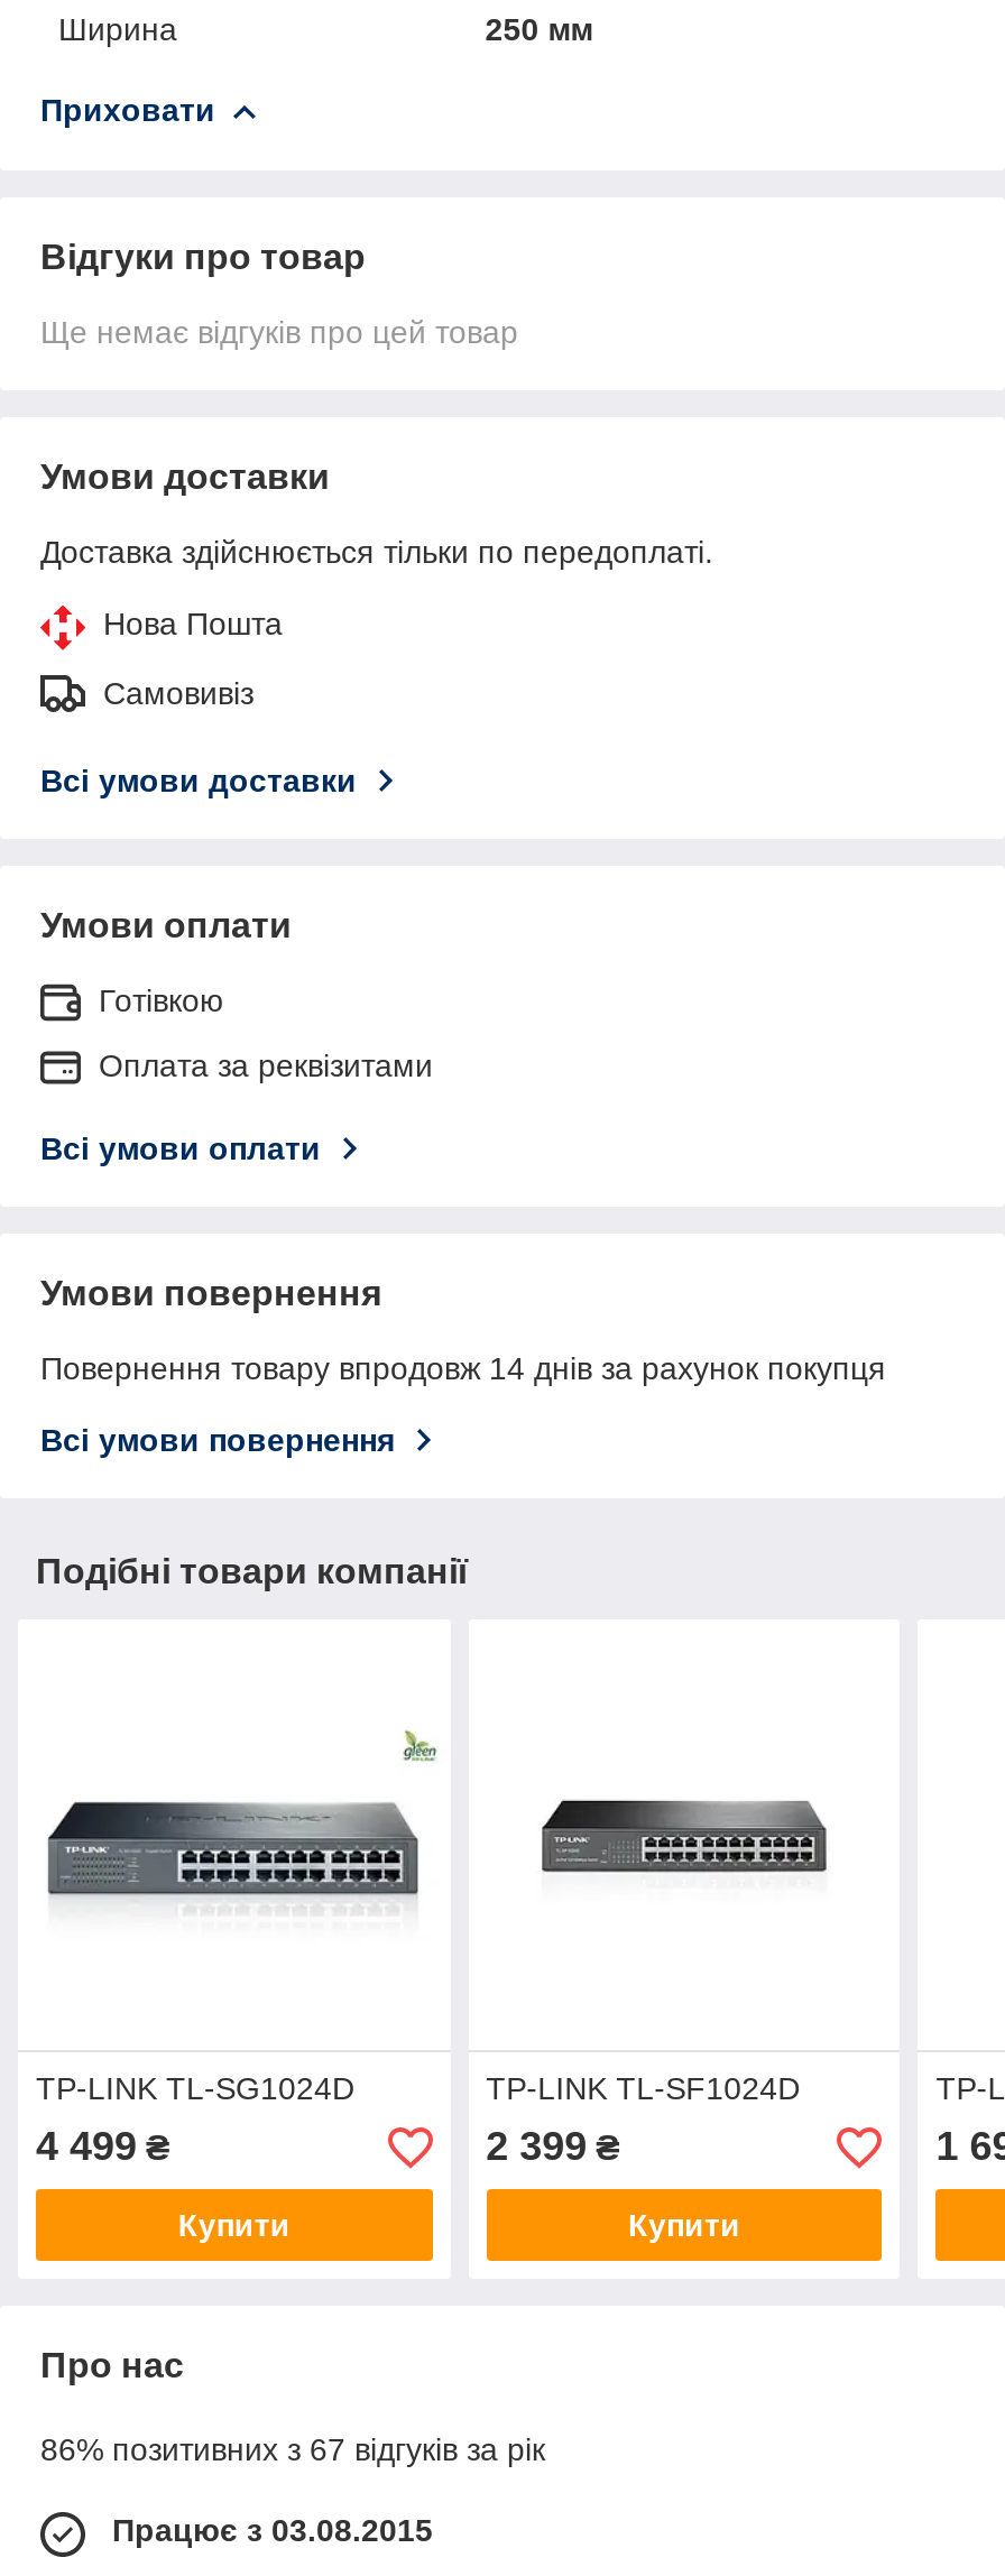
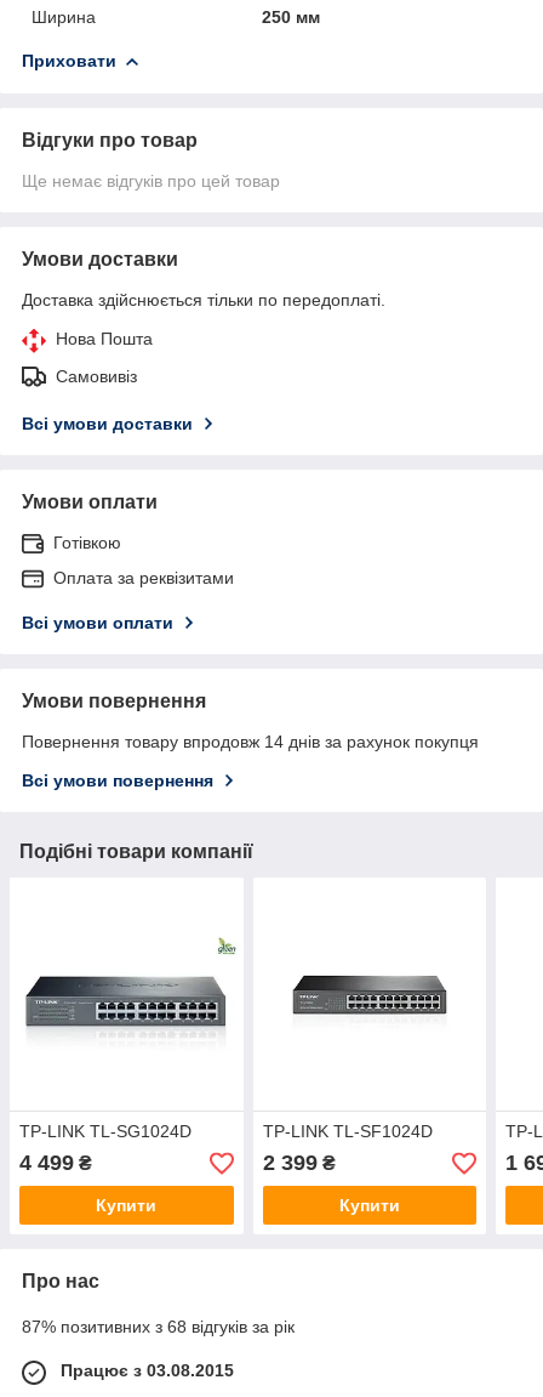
- 86% позитивних з 67 відгуків за рік
+ 87% позитивних з 68 відгуків за рік
